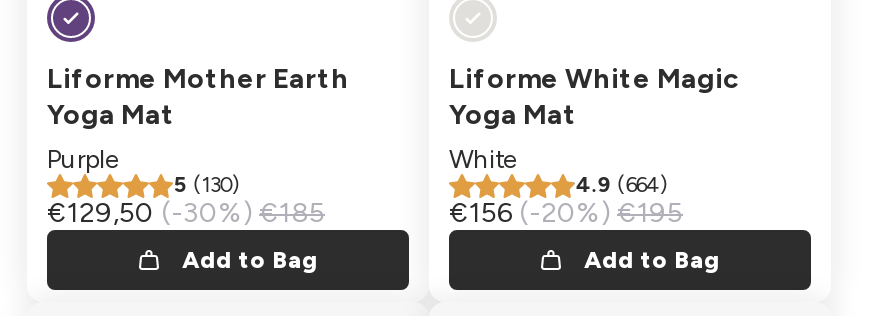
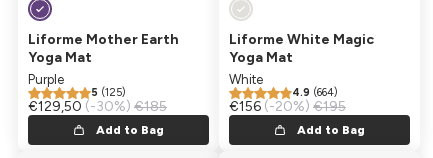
- 5 (130)
+ 5 (125)
